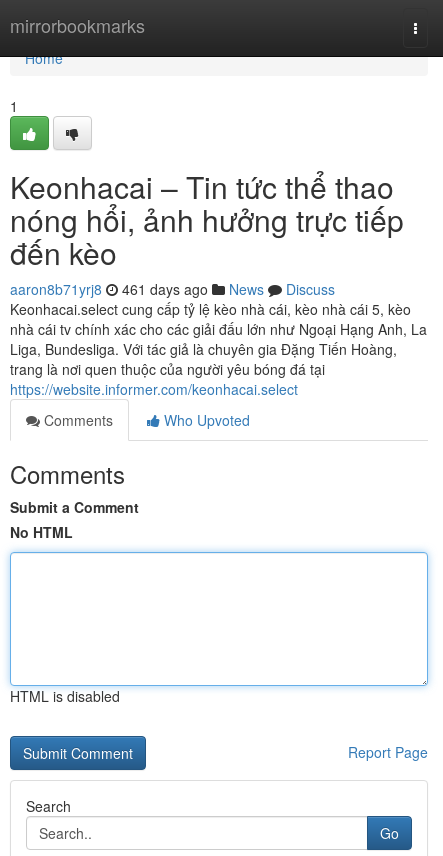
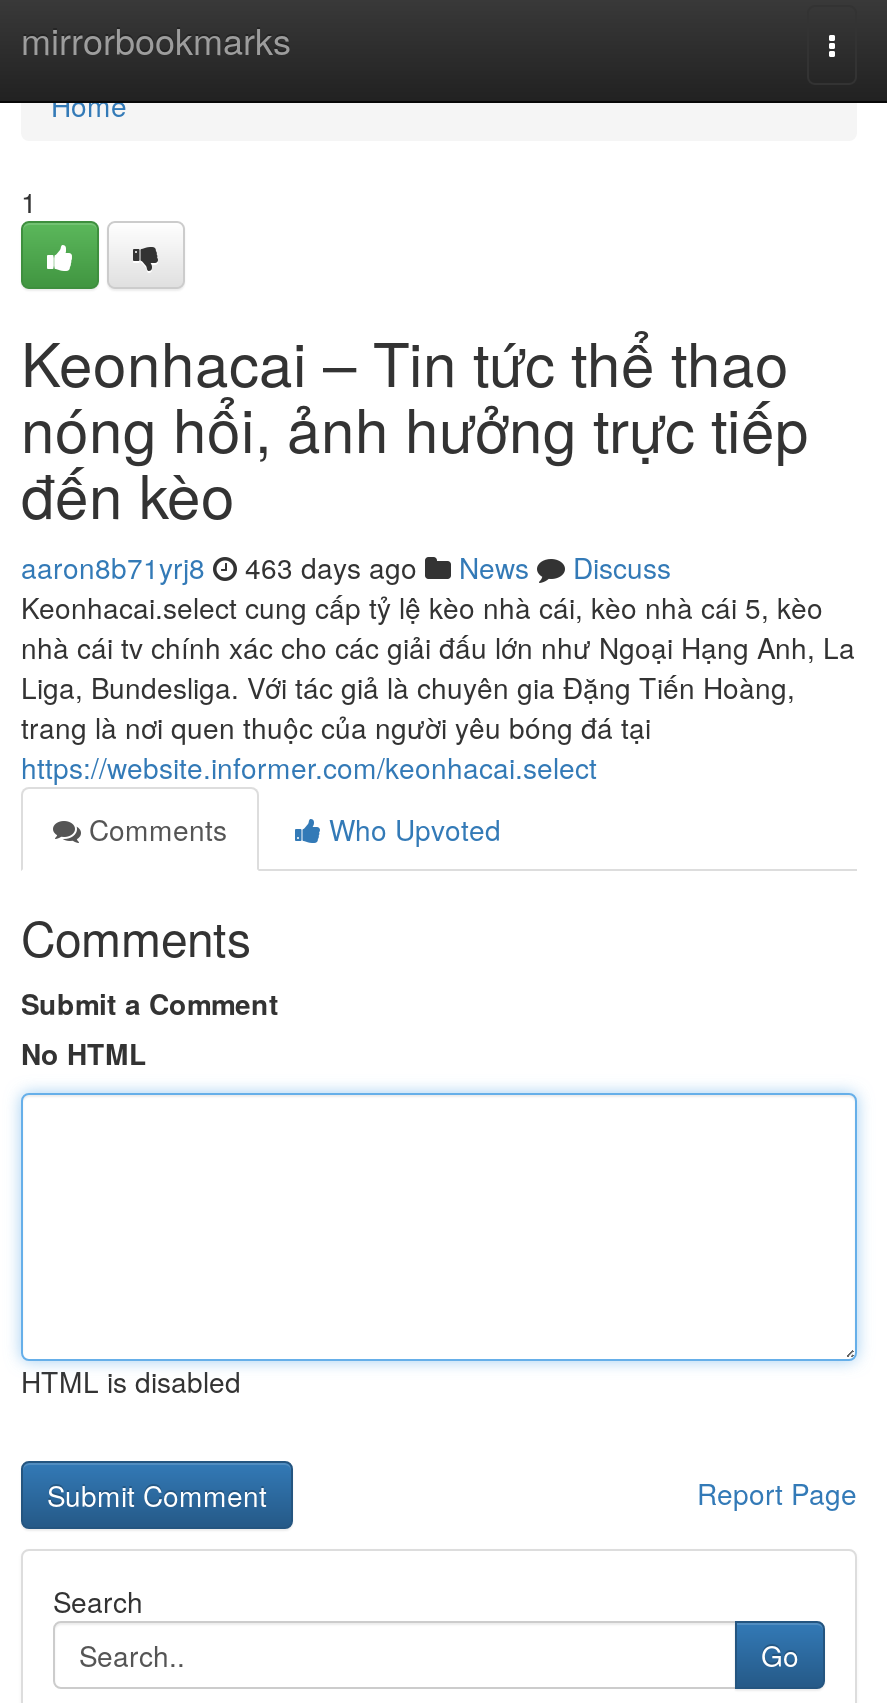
- aaron8b71yrj8 461 days ago News Discuss
+ aaron8b71yrj8 463 days ago News Discuss
